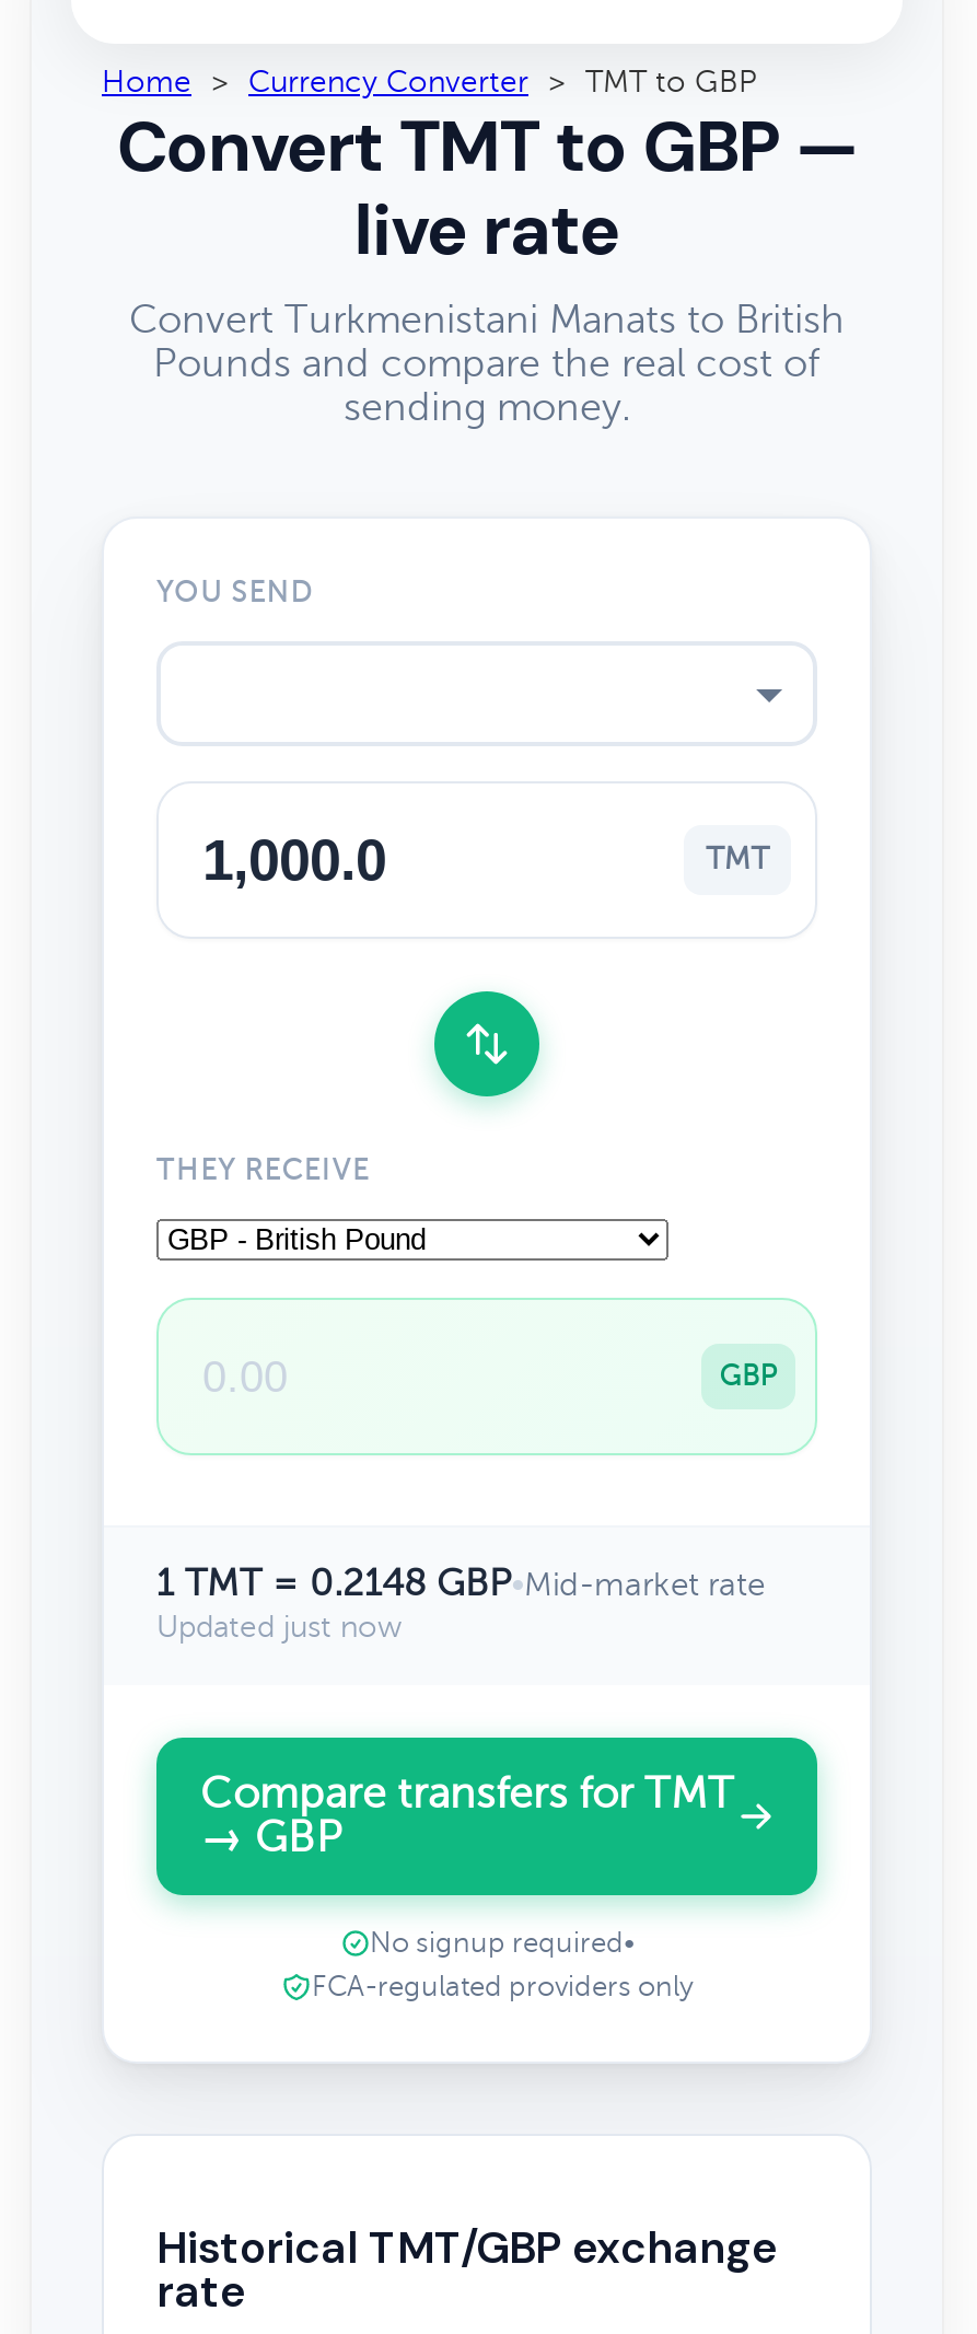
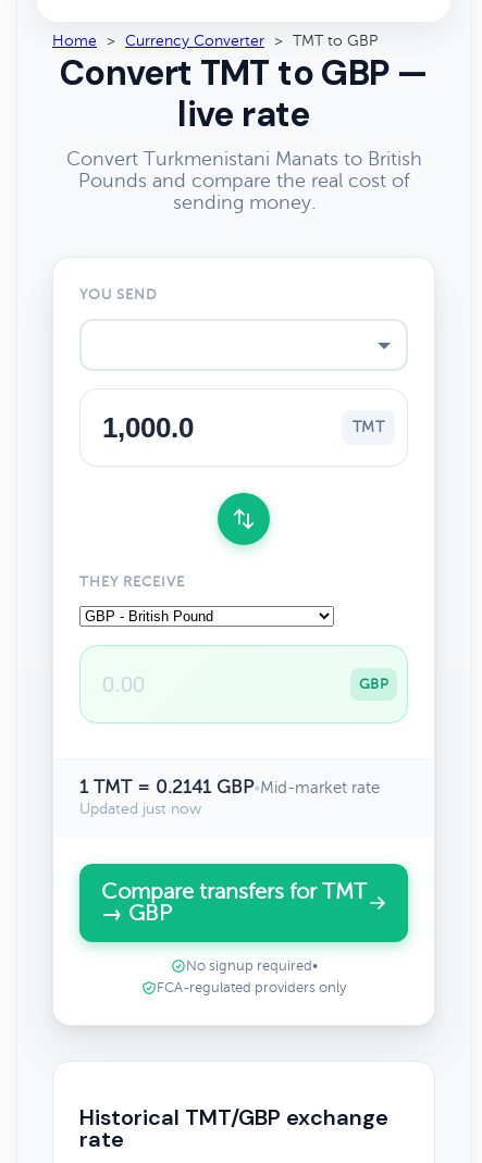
- 1 TMT = 0.2148 GBP • Mid-market rate
+ 1 TMT = 0.2141 GBP • Mid-market rate
